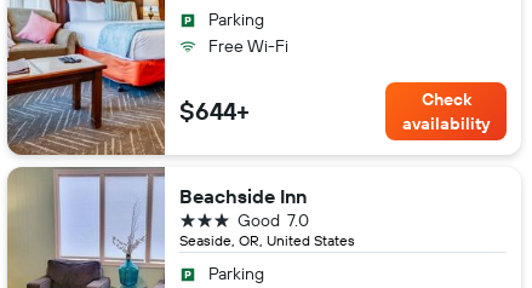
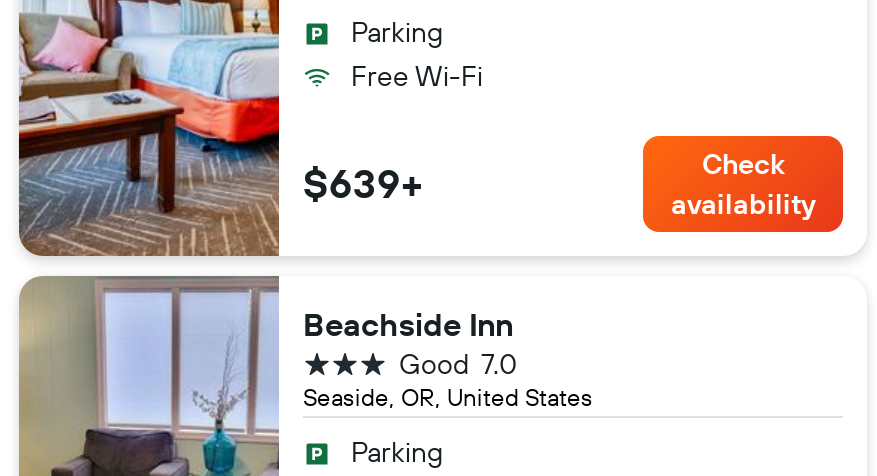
- $644+
+ $639+
